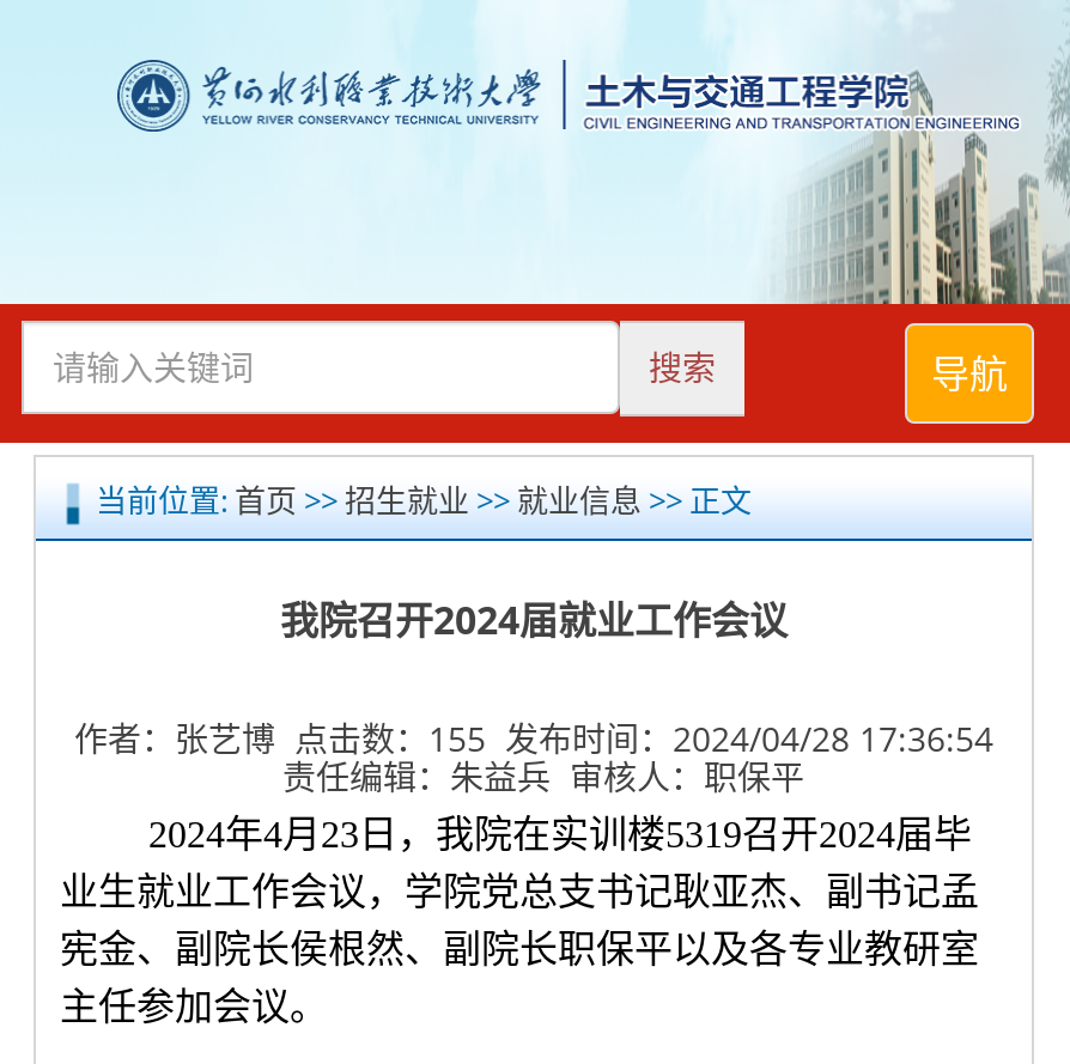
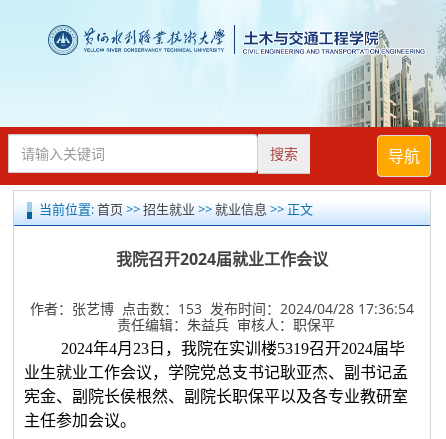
- 作者：张艺博 点击数：155发布时间：2024/04/28 17:36:54
+ 作者：张艺博 点击数：153发布时间：2024/04/28 17:36:54
